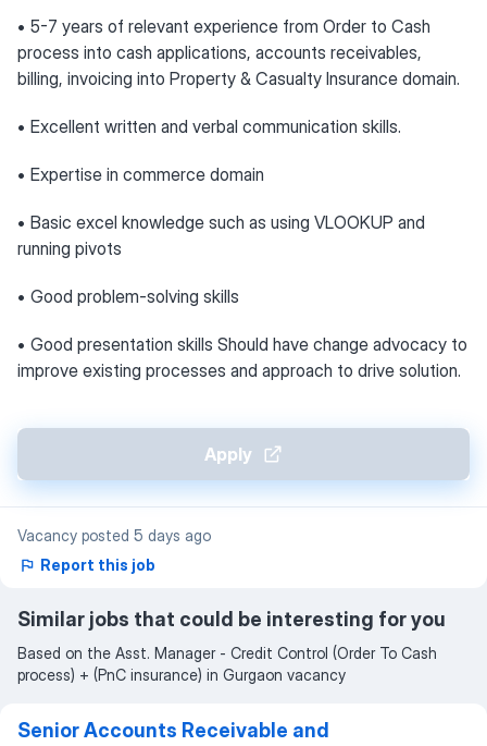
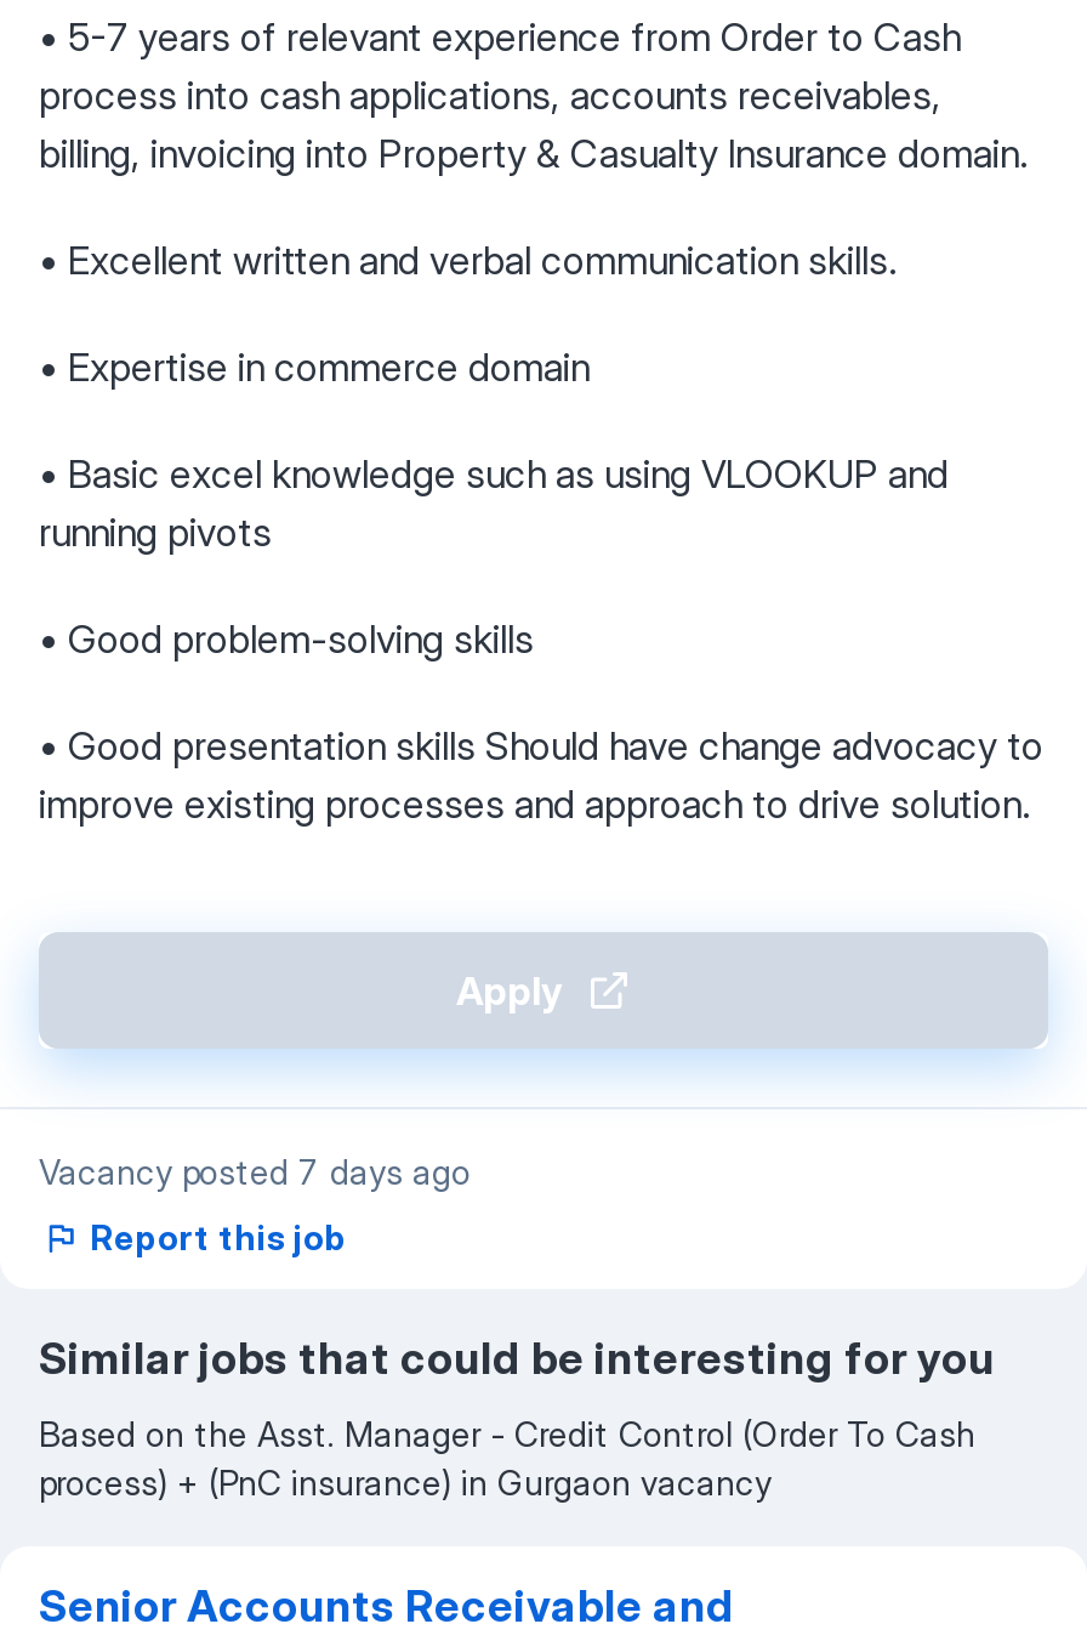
- Vacancy posted 5 days ago
+ Vacancy posted 7 days ago
